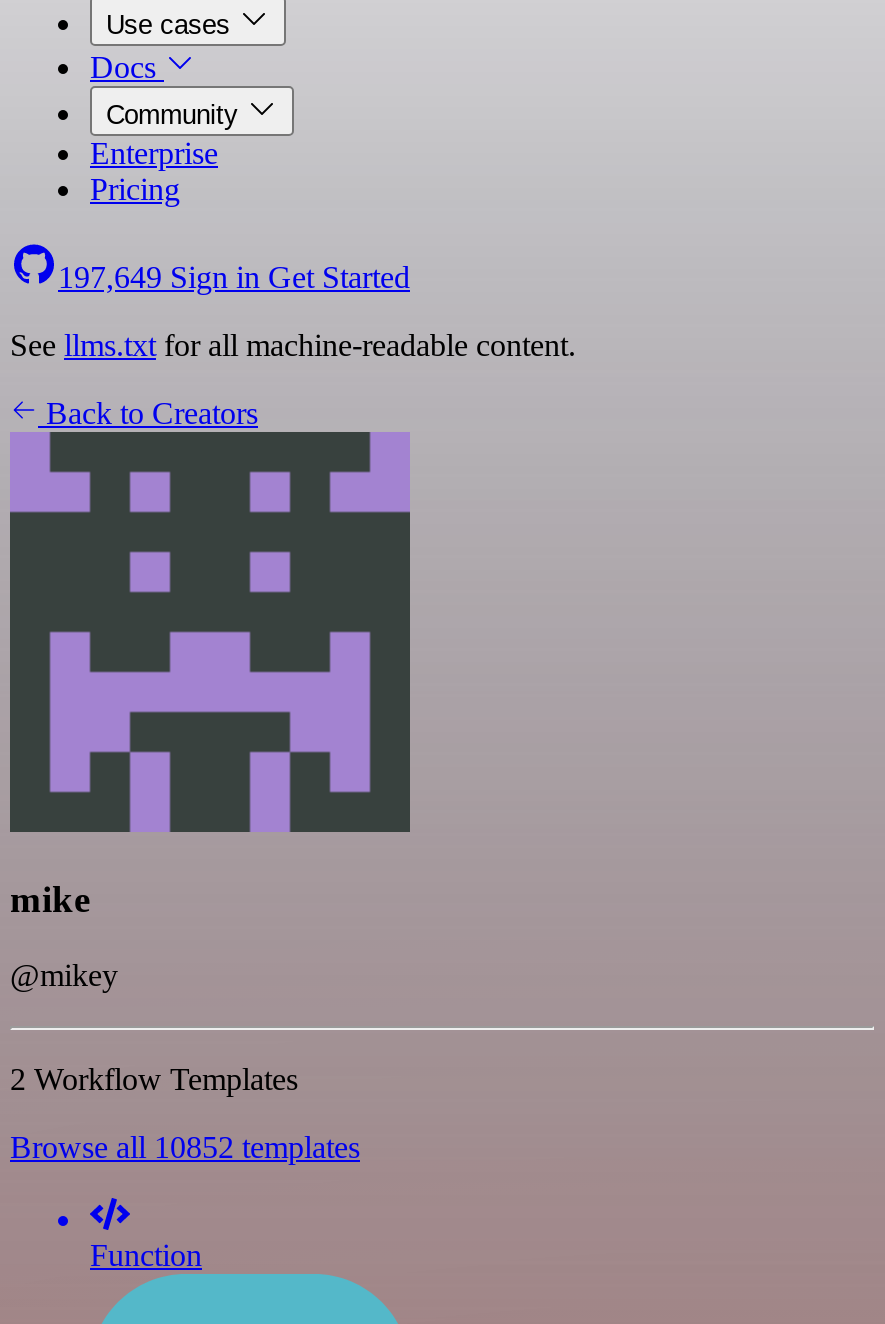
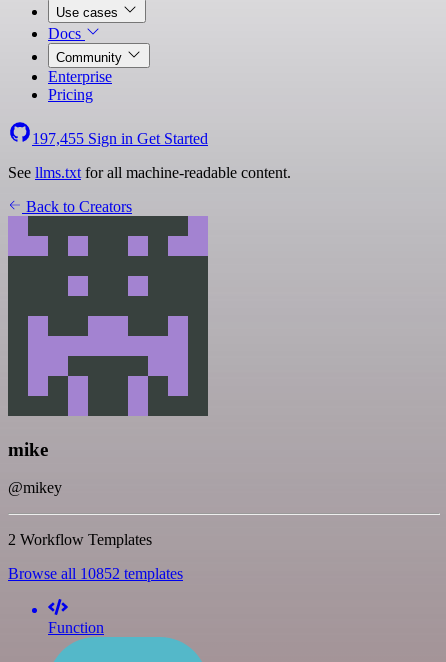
- 197,649 Sign in Get Started
+ 197,455 Sign in Get Started
